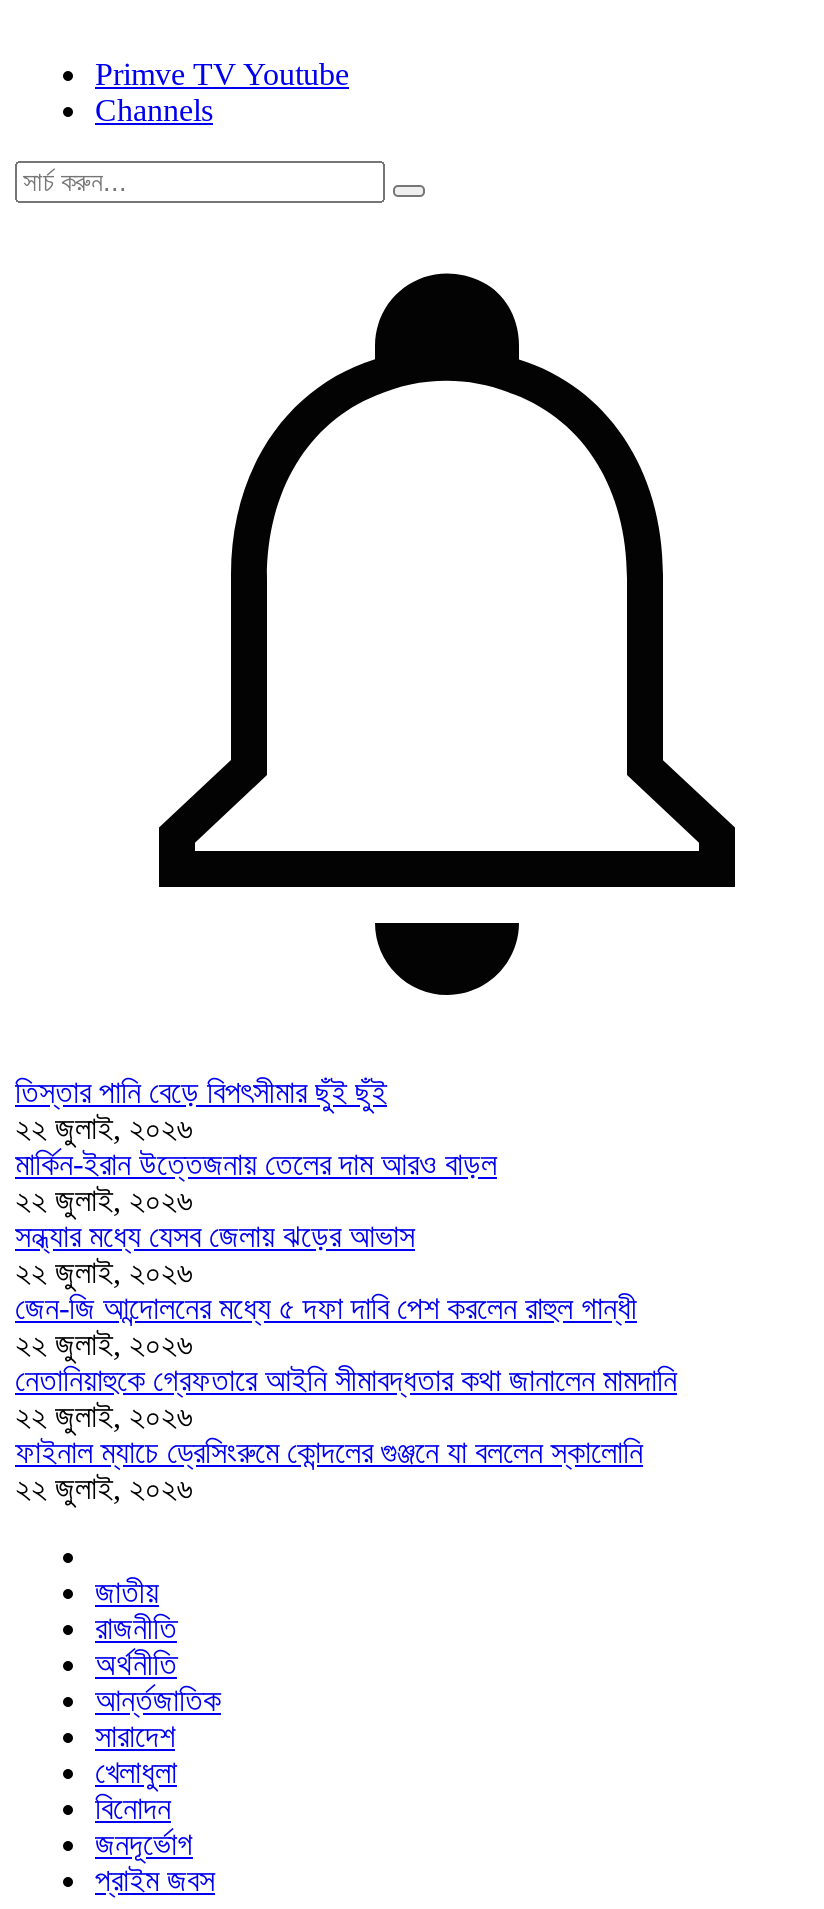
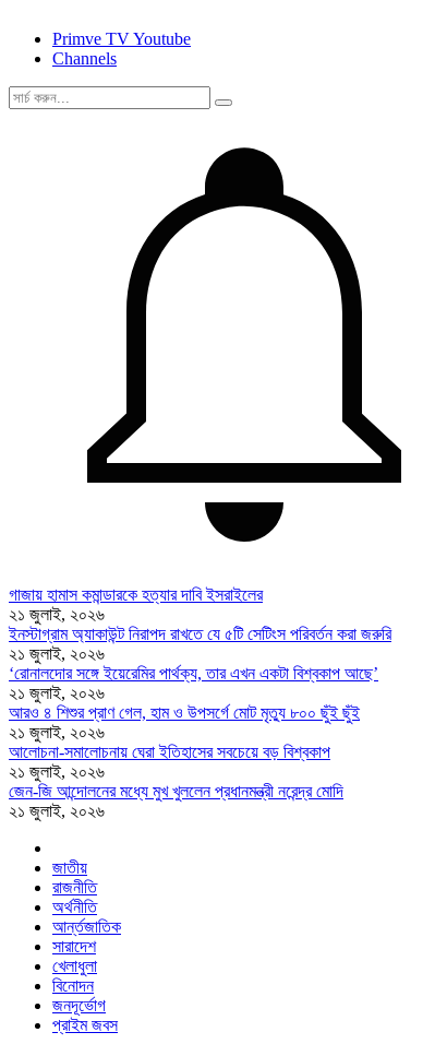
- তিস্তার পানি বেড়ে বিপৎসীমার ছুঁই ছুঁই
- ২২ জুলাই, ২০২৬
- মার্কিন-ইরান উত্তেজনায় তেলের দাম আরও বাড়ল
- ২২ জুলাই, ২০২৬
- সন্ধ্যার মধ্যে যেসব জেলায় ঝড়ের আভাস
- ২২ জুলাই, ২০২৬
- জেন-জি আন্দোলনের মধ্যে ৫ দফা দাবি পেশ করলেন রাহুল গান্ধী
- ২২ জুলাই, ২০২৬
- নেতানিয়াহুকে গ্রেফতারে আইনি সীমাবদ্ধতার কথা জানালেন মামদানি
- ২২ জুলাই, ২০২৬
- ফাইনাল ম্যাচে ড্রেসিংরুমে কোন্দলের গুঞ্জনে যা বললেন স্কালোনি
- ২২ জুলাই, ২০২৬
+ গাজায় হামাস কমান্ডারকে হত্যার দাবি ইসরাইলের
+ ২১ জুলাই, ২০২৬
+ ইনস্টাগ্রাম অ্যাকাউন্ট নিরাপদ রাখতে যে ৫টি সেটিংস পরিবর্তন করা জরুরি
+ ২১ জুলাই, ২০২৬
+ ‘রোনালদোর সঙ্গে ইয়েরেমির পার্থক্য, তার এখন একটা বিশ্বকাপ আছে’
+ ২১ জুলাই, ২০২৬
+ আরও ৪ শিশুর প্রাণ গেল, হাম ও উপসর্গে মোট মৃত্যু ৮০০ ছুঁই ছুঁই
+ ২১ জুলাই, ২০২৬
+ আলোচনা-সমালোচনায় ঘেরা ইতিহাসের সবচেয়ে বড় বিশ্বকাপ
+ ২১ জুলাই, ২০২৬
+ জেন-জি আন্দোলনের মধ্যে মুখ খুললেন প্রধানমন্ত্রী নরেন্দ্র মোদি
+ ২১ জুলাই, ২০২৬
